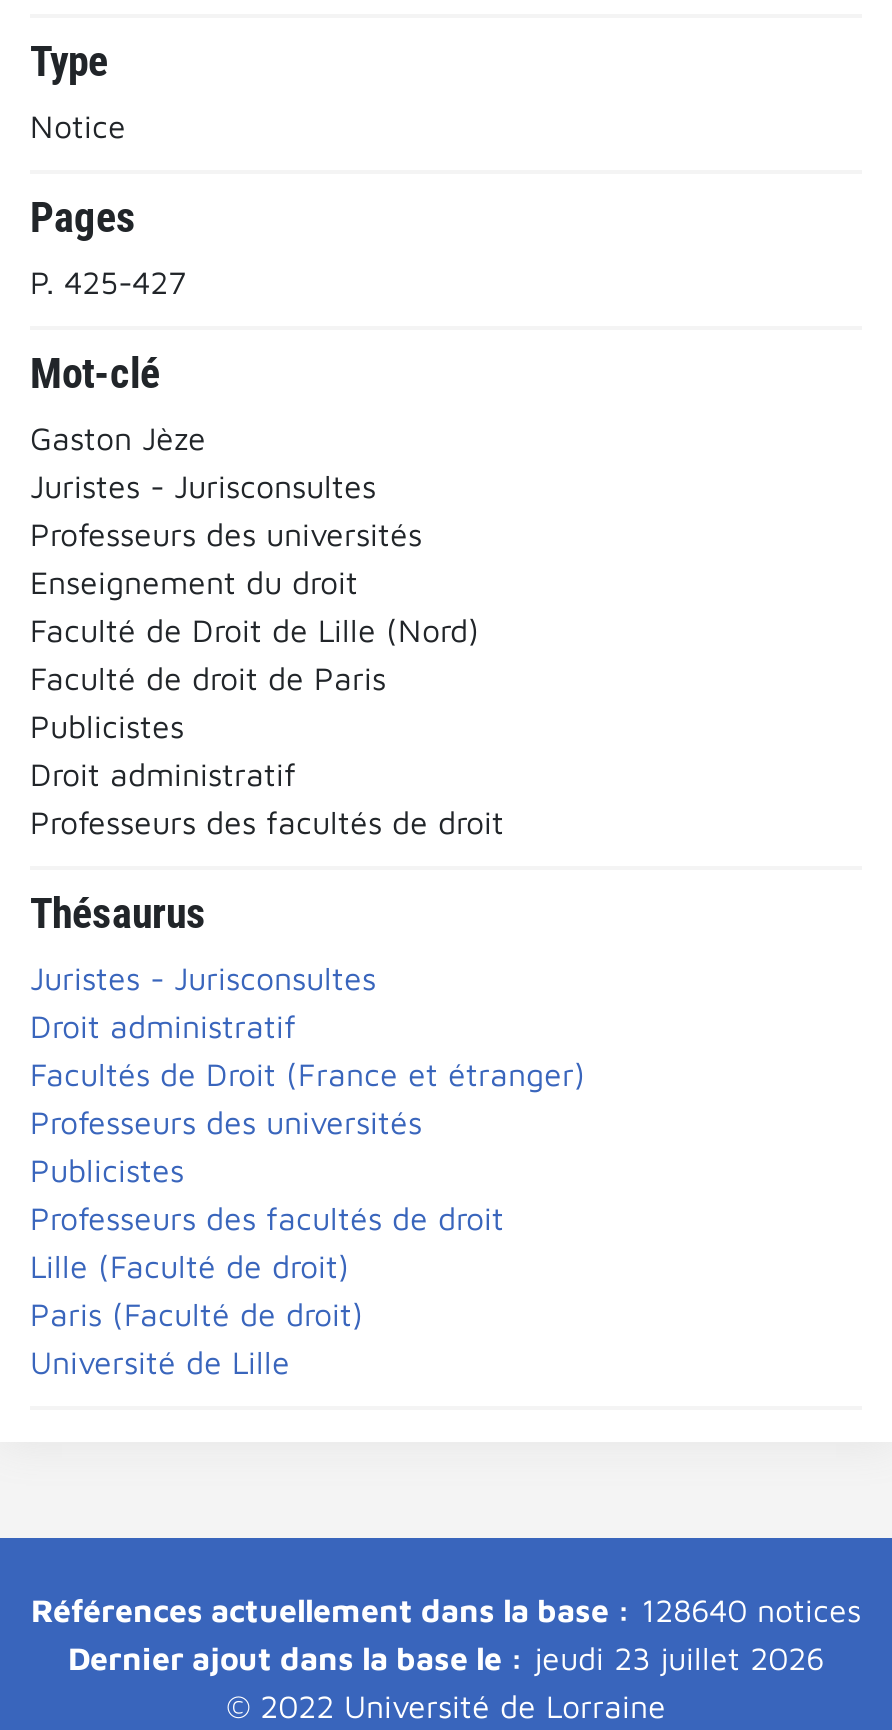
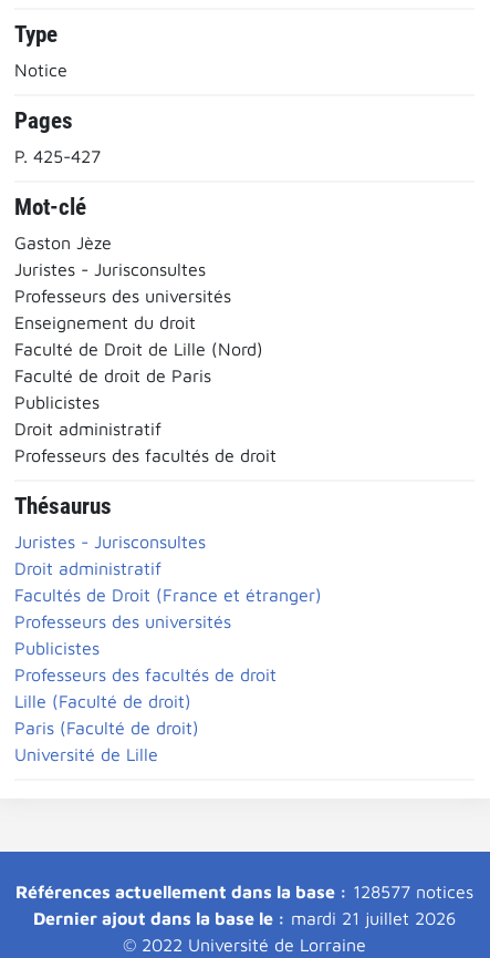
- Références actuellement dans la base : 128640 notices
+ Références actuellement dans la base : 128577 notices

- Dernier ajout dans la base le : jeudi 23 juillet 2026
+ Dernier ajout dans la base le : mardi 21 juillet 2026
